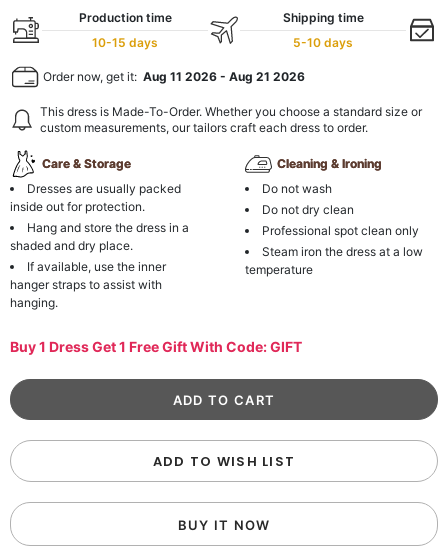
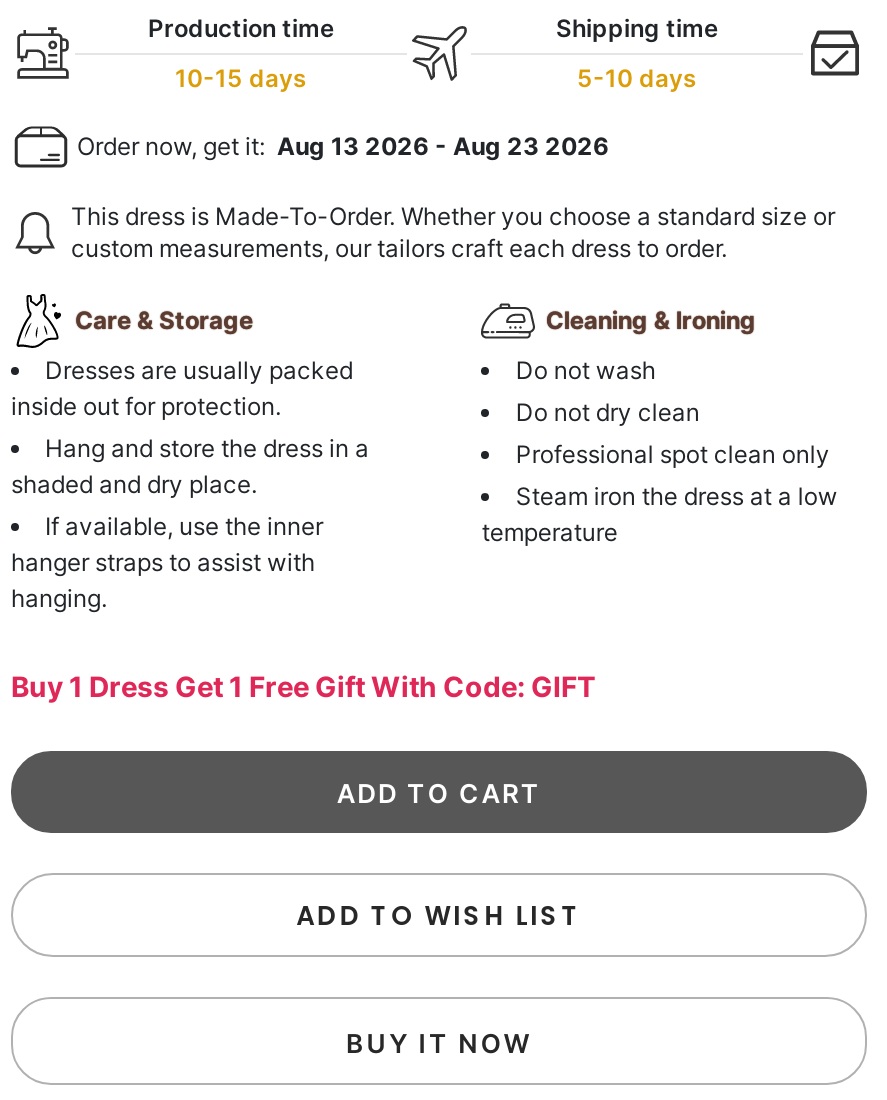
- Order now, get it: Aug 11 2026 - Aug 21 2026
+ Order now, get it: Aug 13 2026 - Aug 23 2026
